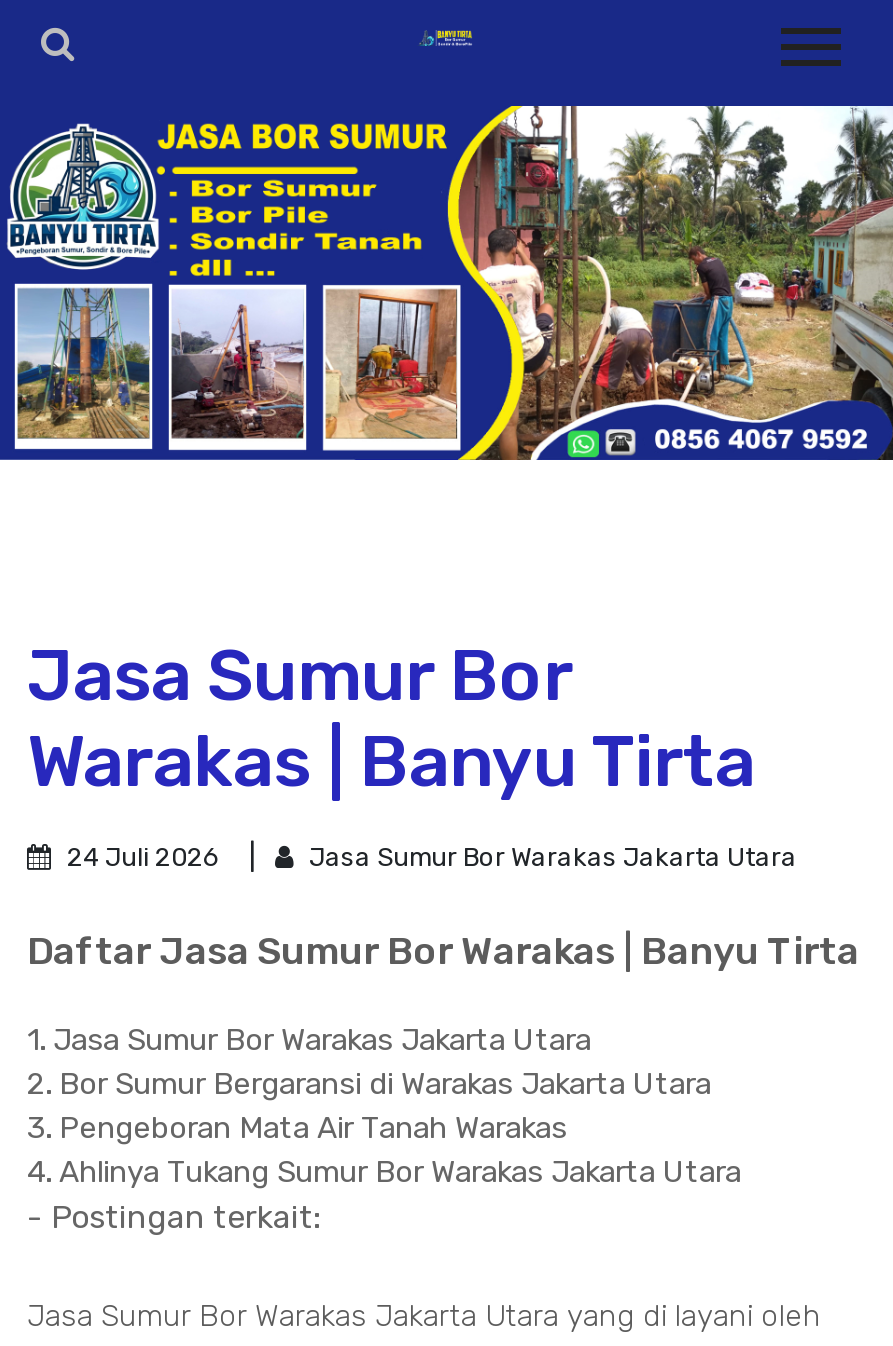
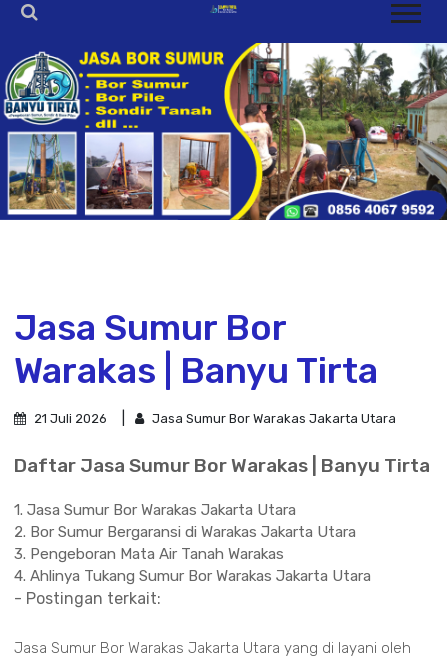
- 24 Juli 2026
+ 21 Juli 2026
